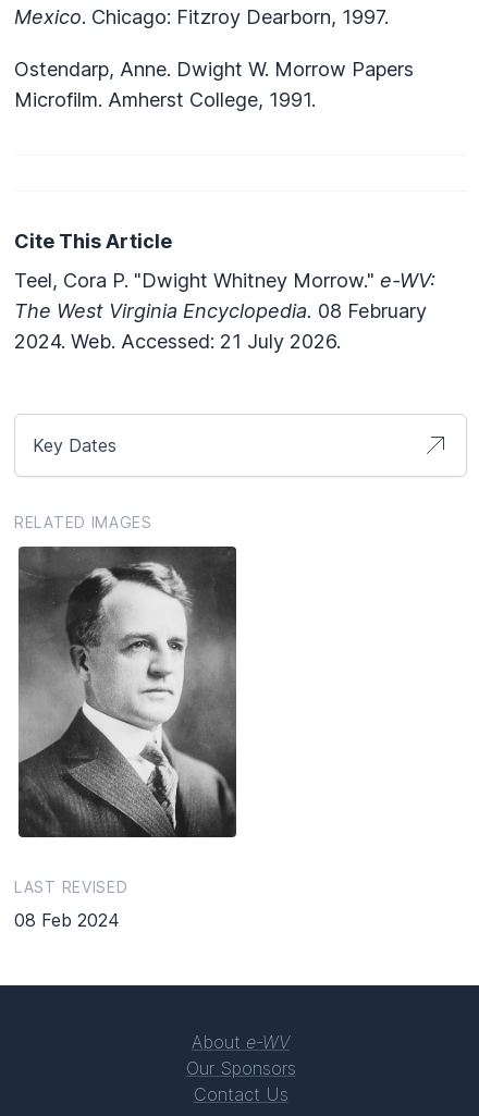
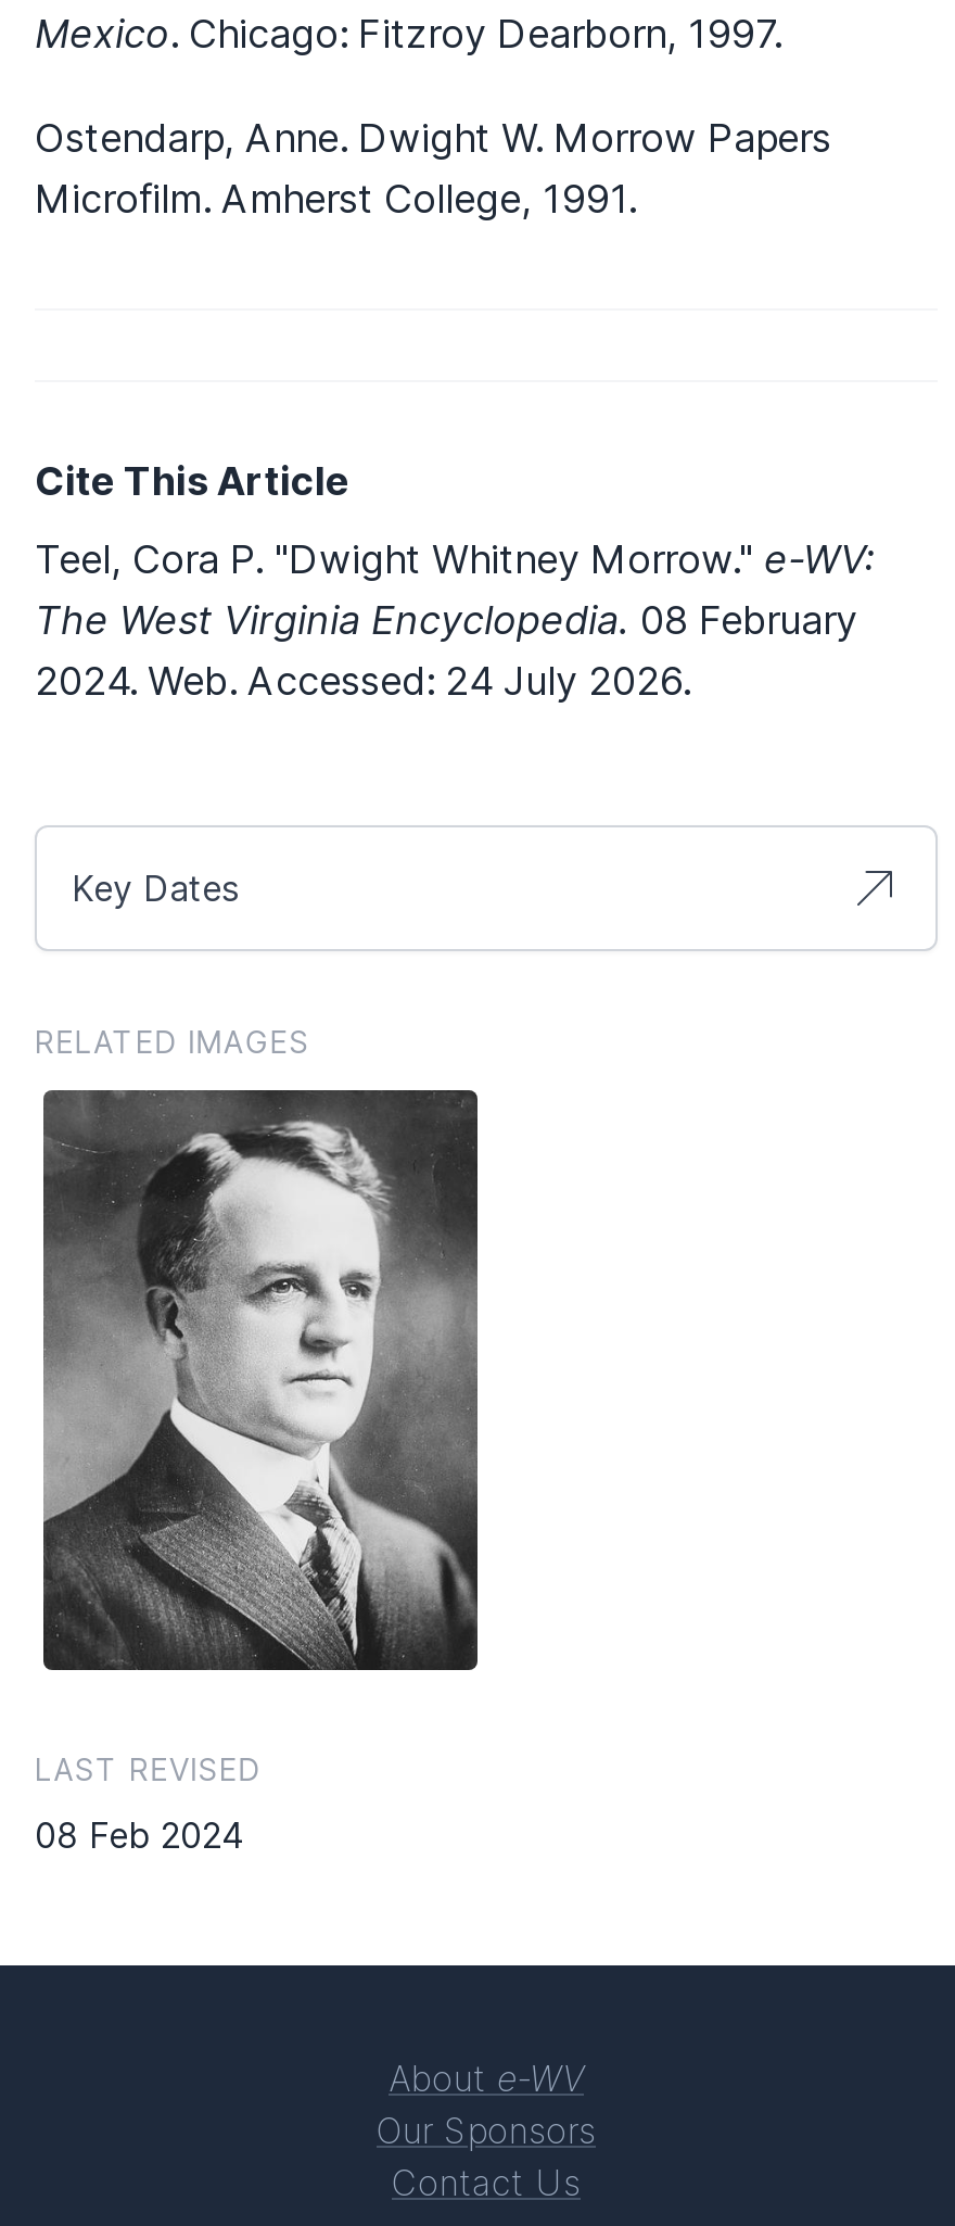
- 2024. Web. Accessed: 21 July 2026.
+ 2024. Web. Accessed: 24 July 2026.
